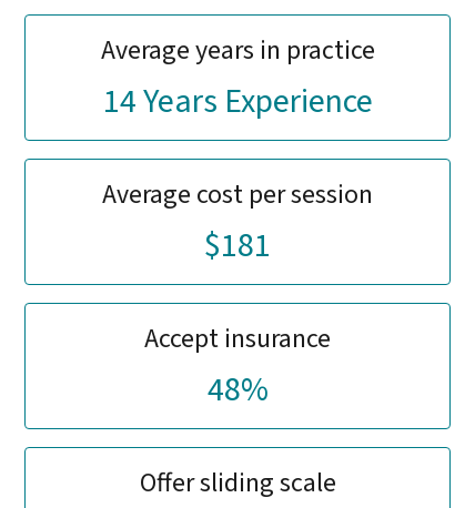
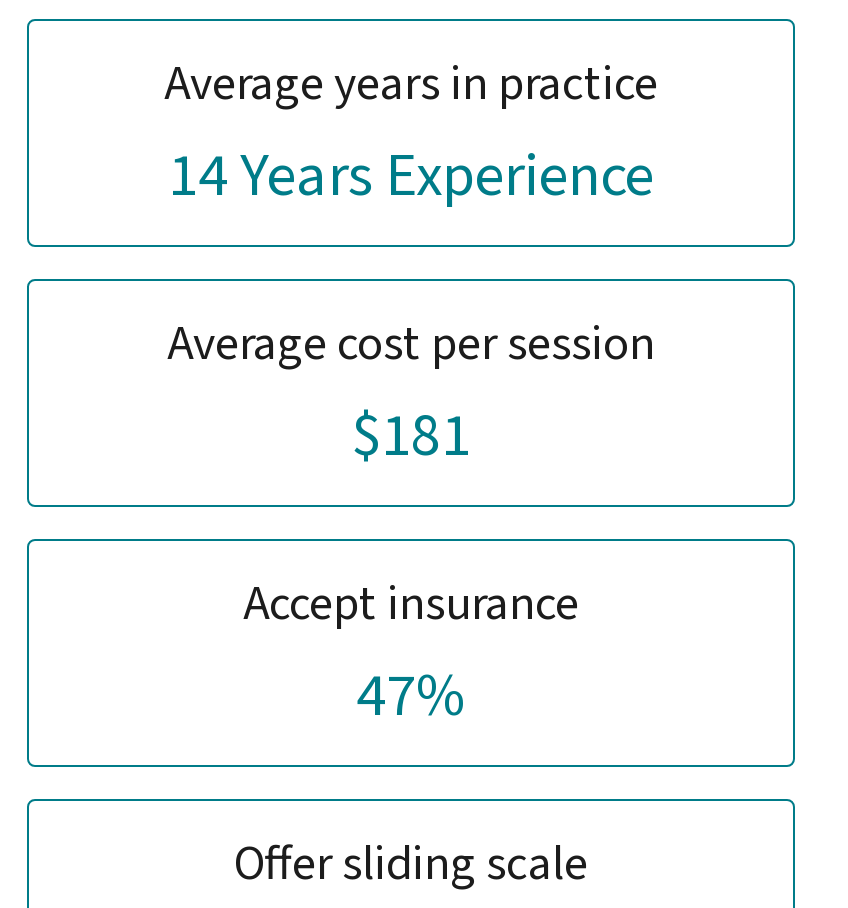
- 48%
+ 47%
